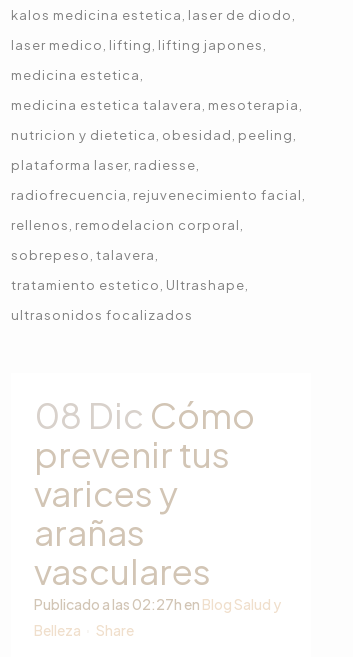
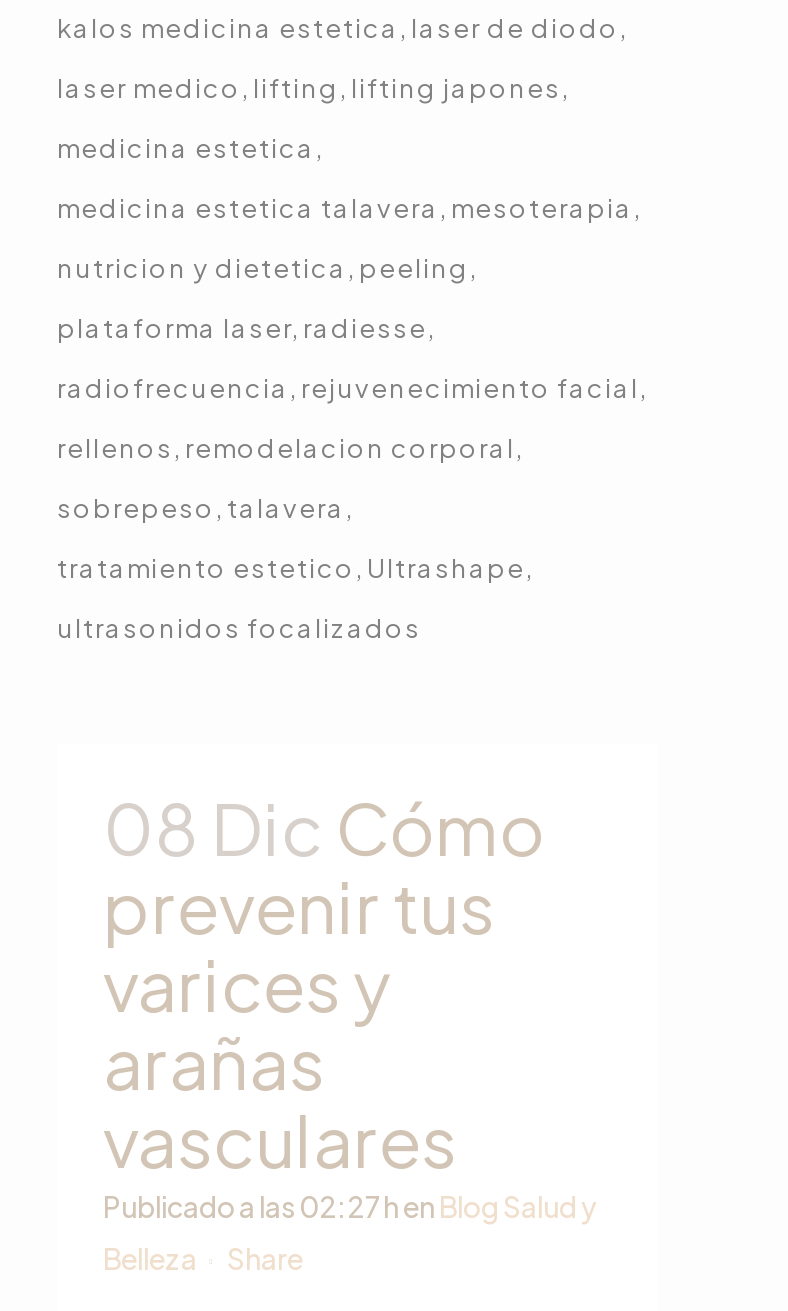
- nutricion y dietetica obesidad peeling
+ nutricion y dietetica peeling
